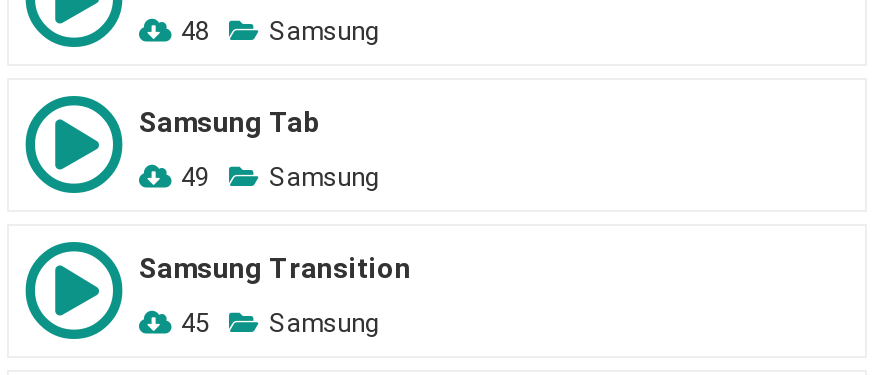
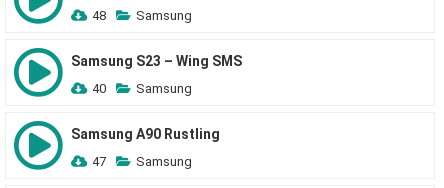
- Samsung Tab
+ Samsung S23 – Wing SMS

- 49 Samsung
+ 40 Samsung

- Samsung Transition
+ Samsung A90 Rustling

- 45 Samsung
+ 47 Samsung
